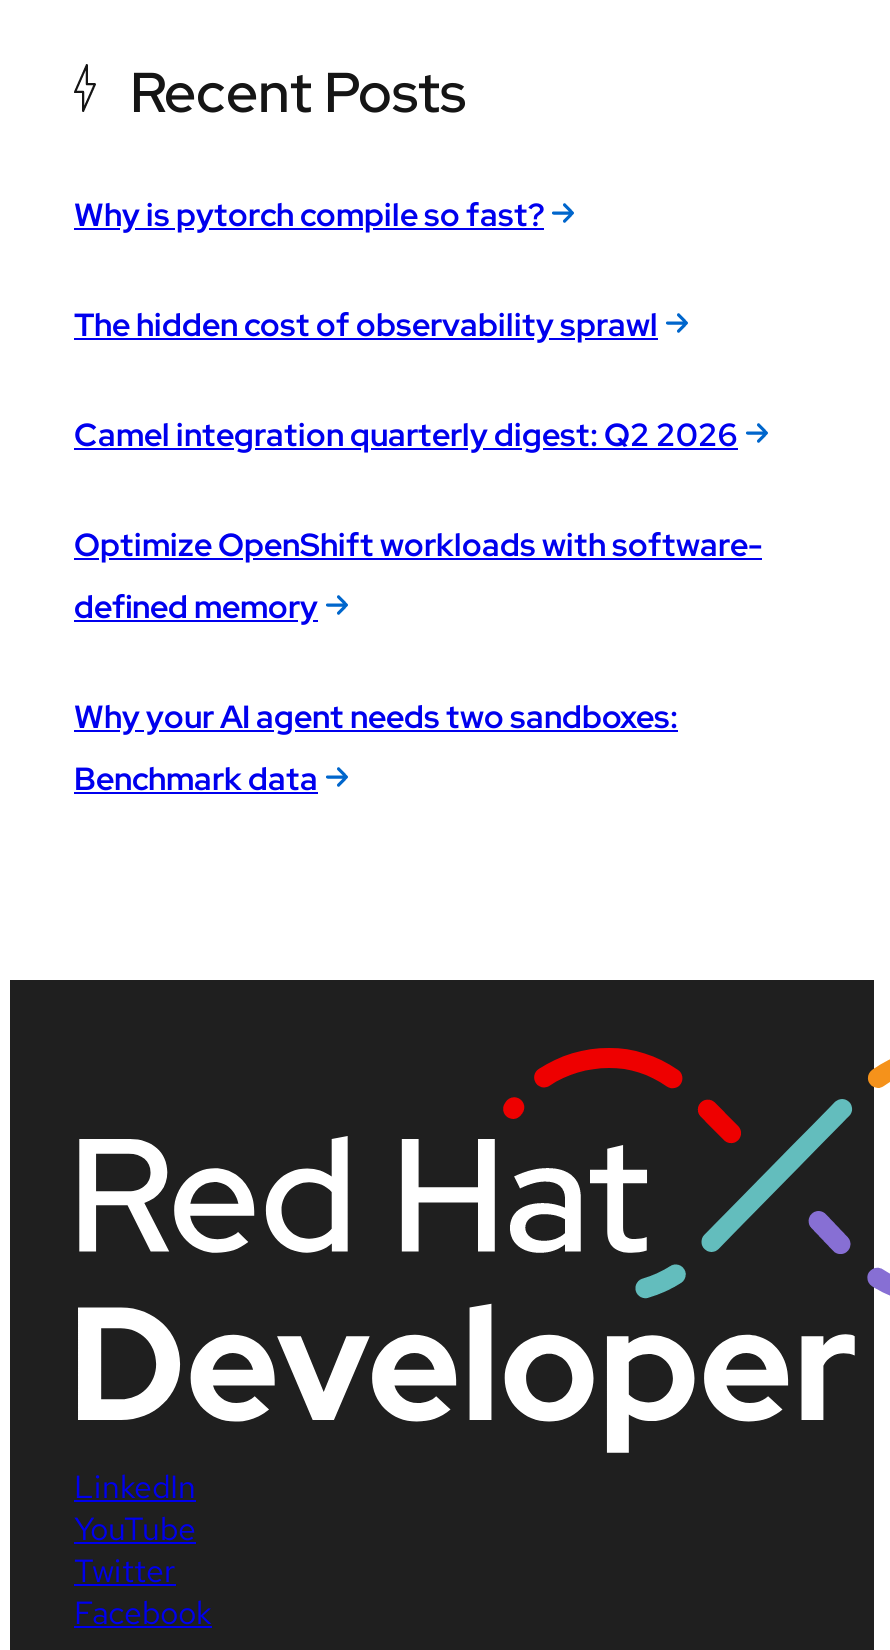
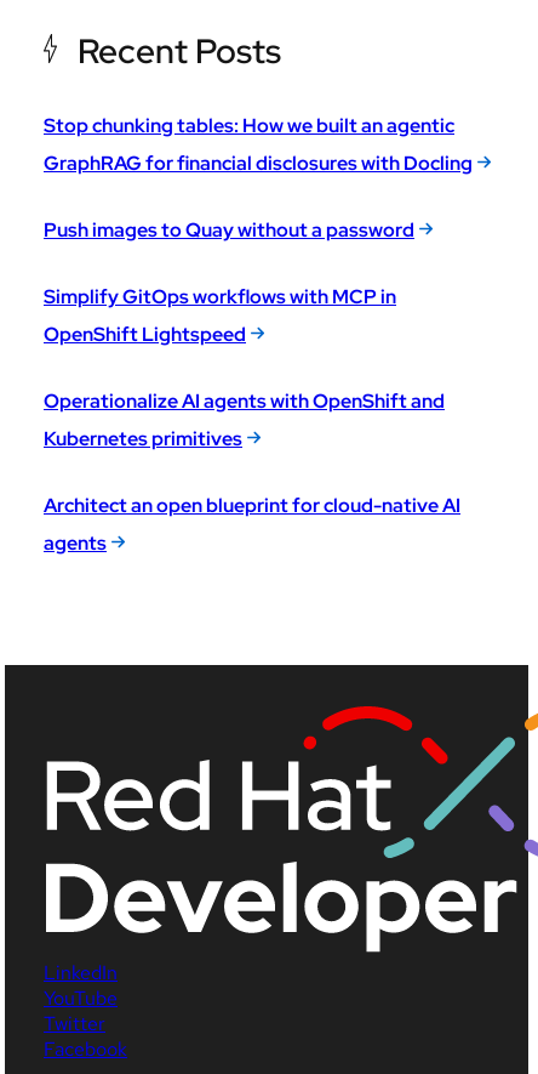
- Why is pytorch compile so fast?
- The hidden cost of observability sprawl
- Camel integration quarterly digest: Q2 2026
- Optimize OpenShift workloads with software-
- defined memory
- Why your AI agent needs two sandboxes:
- Benchmark data
+ Stop chunking tables: How we built an agentic
+ GraphRAG for financial disclosures with Docling
+ Push images to Quay without a password
+ Simplify GitOps workflows with MCP in
+ OpenShift Lightspeed
+ Operationalize AI agents with OpenShift and
+ Kubernetes primitives
+ Architect an open blueprint for cloud-native AI
+ agents
